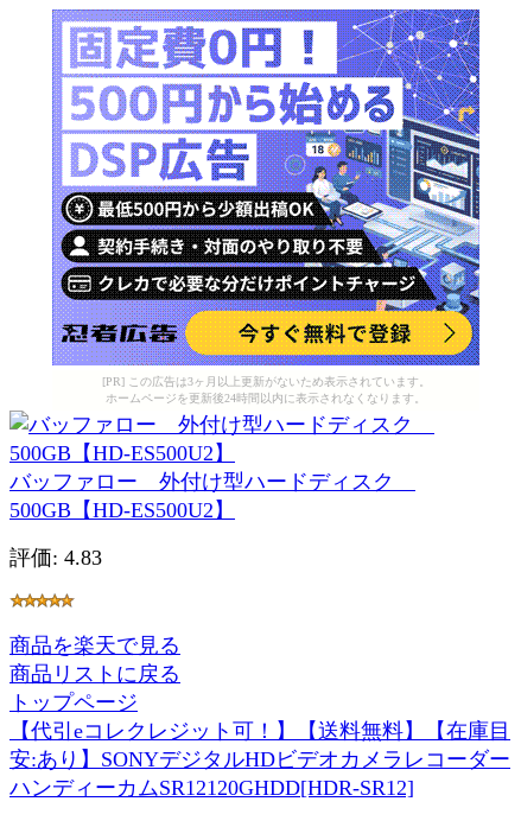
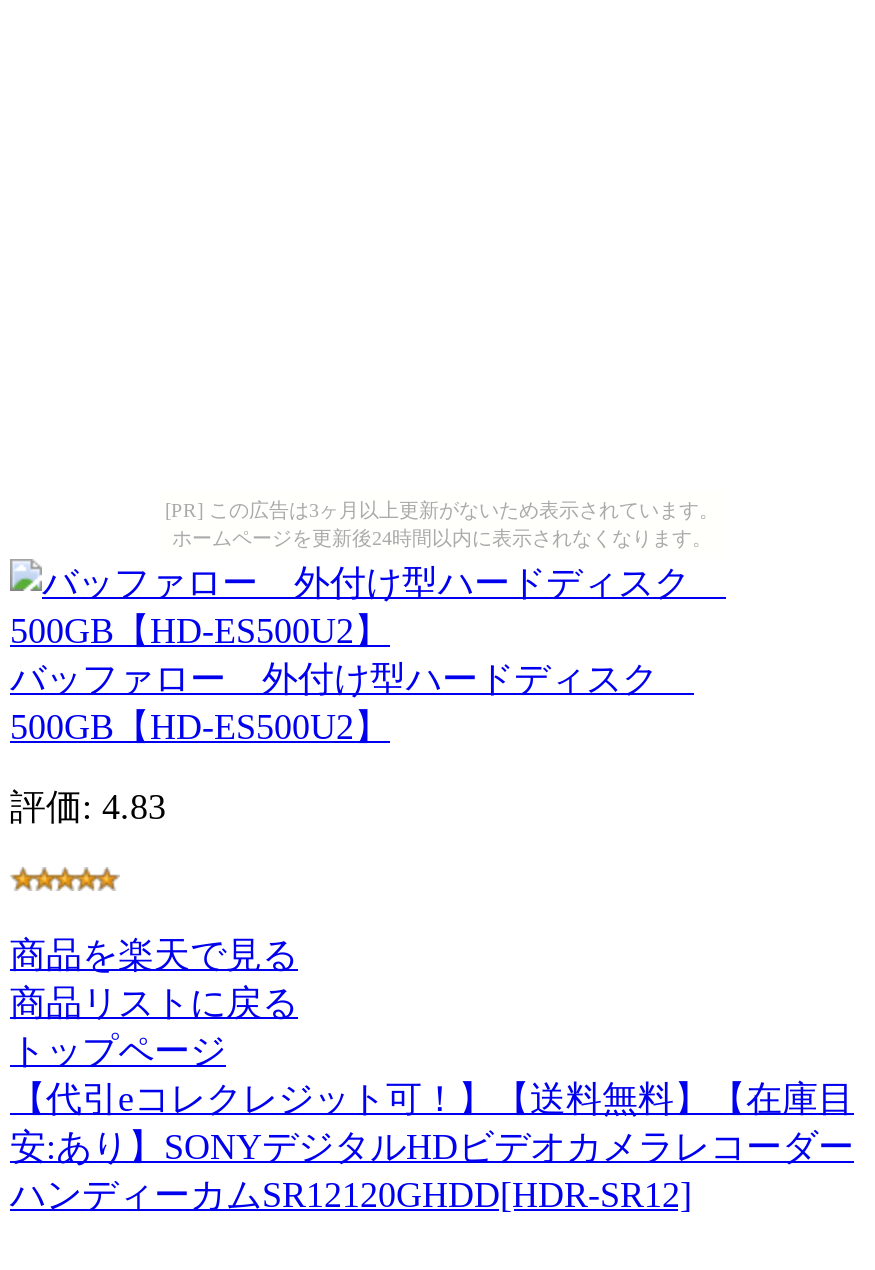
- [image]
